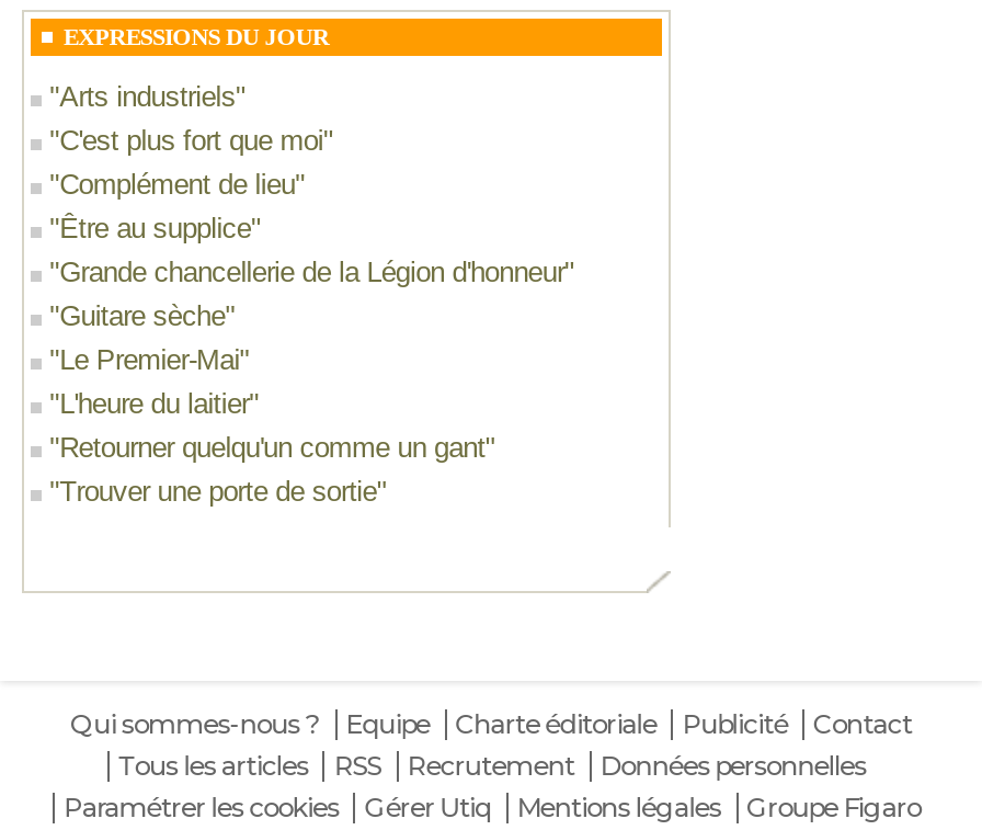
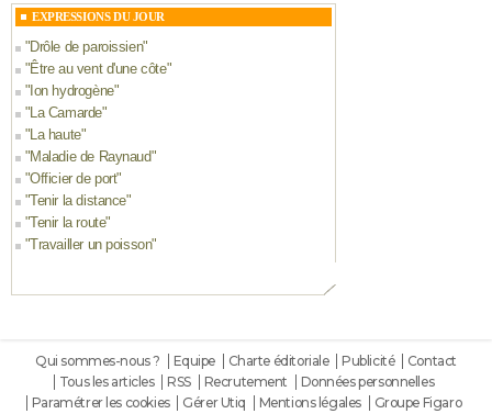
- "Arts industriels"
- "C'est plus fort que moi"
- "Complément de lieu"
- "Être au supplice"
- "Grande chancellerie de la Légion d'honneur"
- "Guitare sèche"
- "Le Premier-Mai"
- "L'heure du laitier"
- "Retourner quelqu'un comme un gant"
- "Trouver une porte de sortie"
+ "Drôle de paroissien"
+ "Être au vent d'une côte"
+ "Ion hydrogène"
+ "La Camarde"
+ "La haute"
+ "Maladie de Raynaud"
+ "Officier de port"
+ "Tenir la distance"
+ "Tenir la route"
+ "Travailler un poisson"
